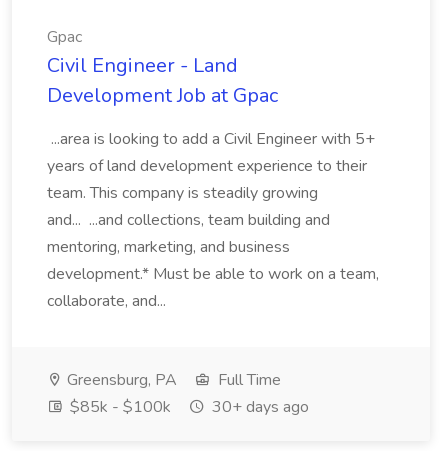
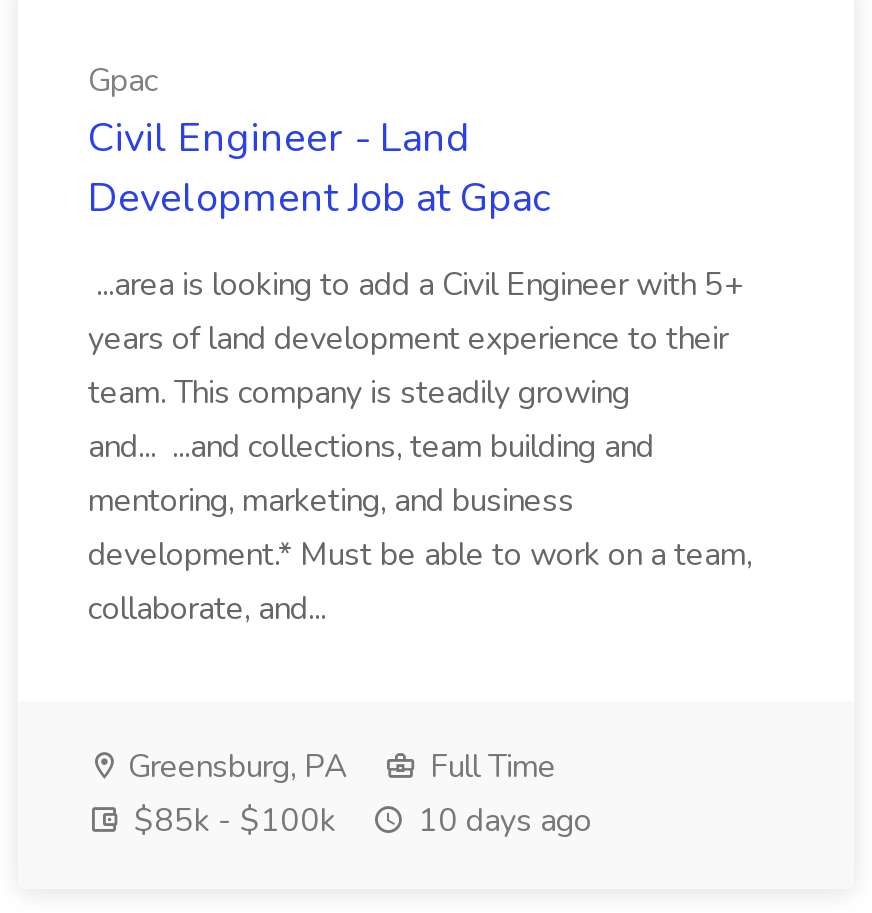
- $85k - $100k 30+ days ago
+ $85k - $100k 10 days ago
